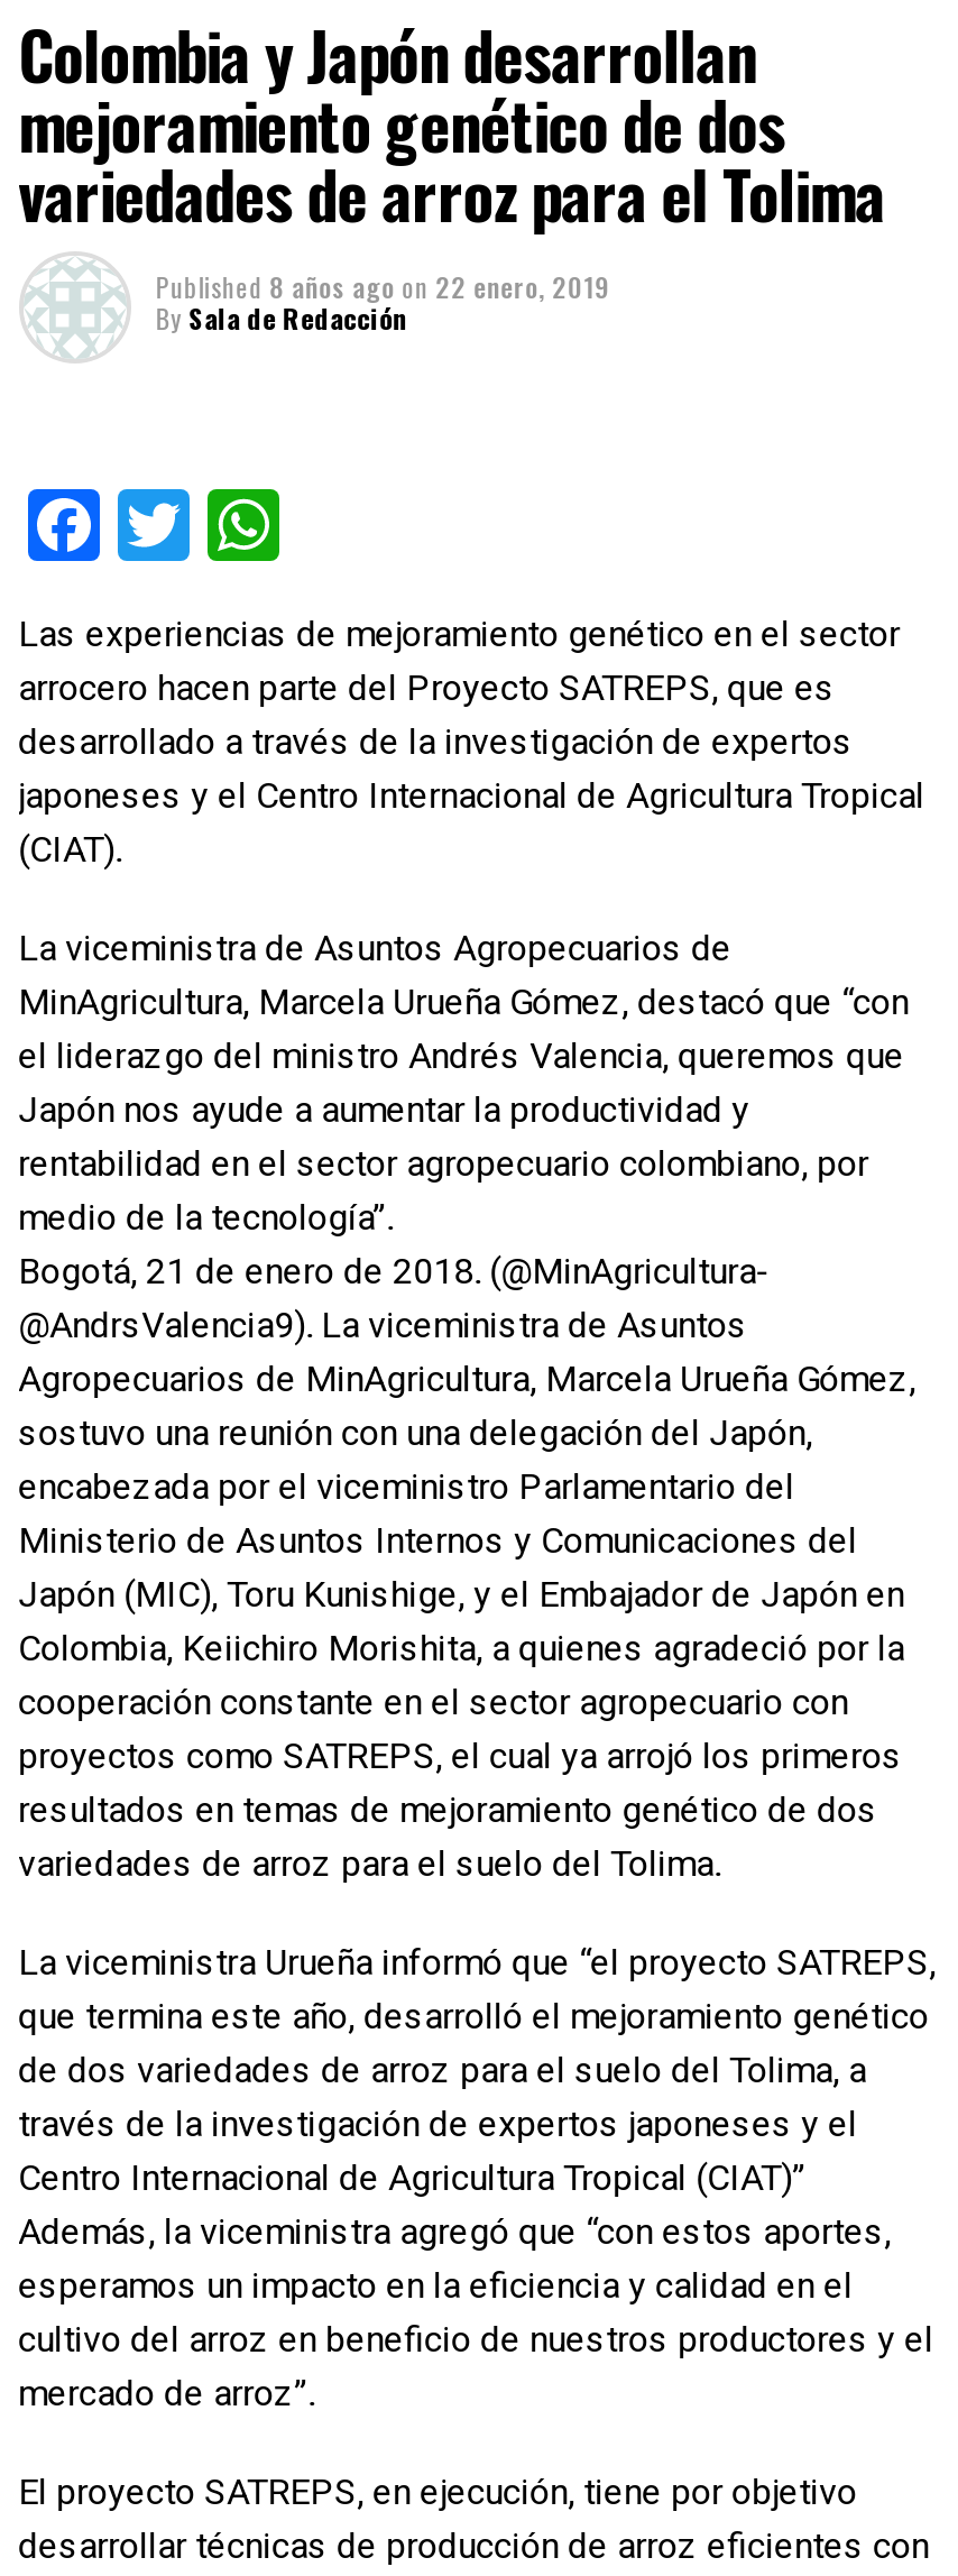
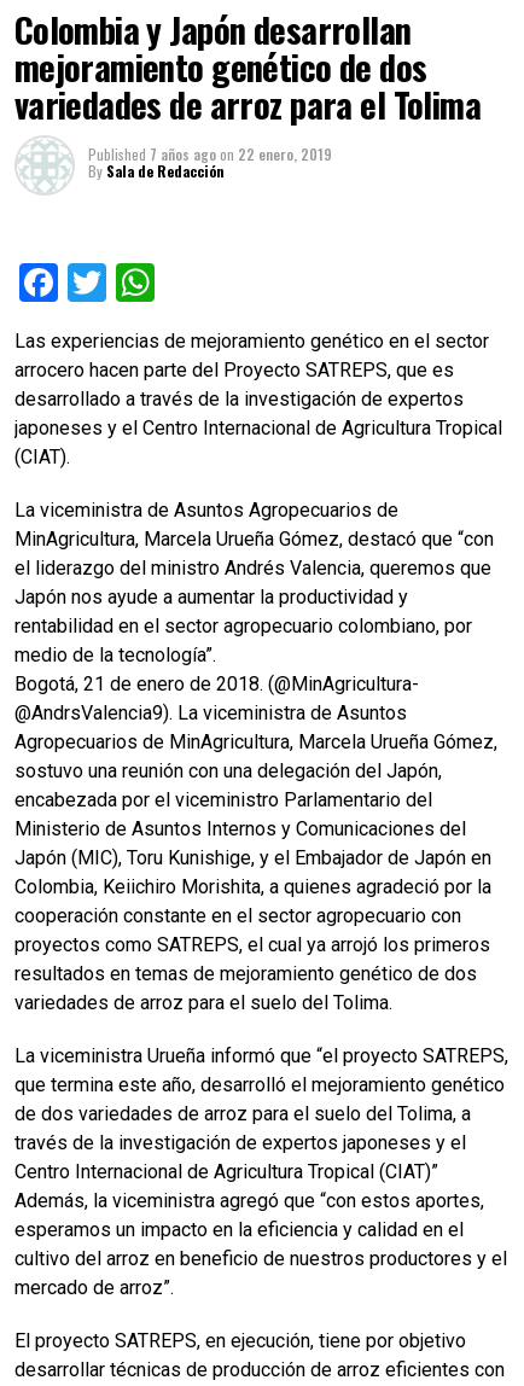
- Published 8 años ago on 22 enero, 2019
+ Published 7 años ago on 22 enero, 2019
